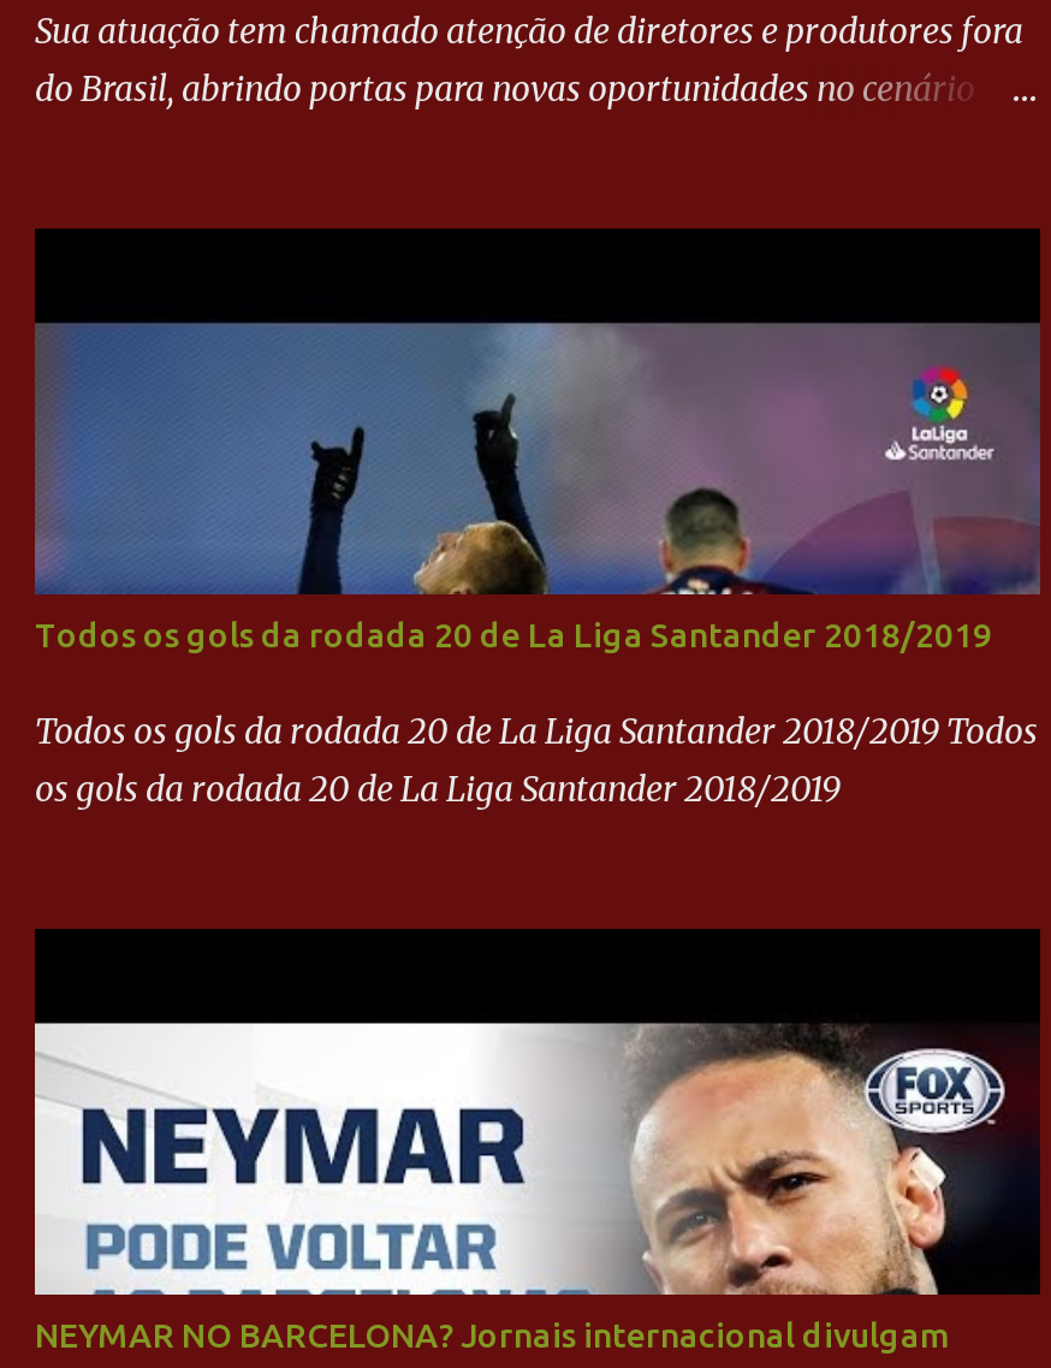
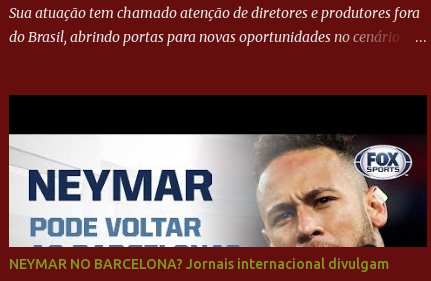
- [image]
- Todos os gols da rodada 20 de La Liga Santander 2018/2019
- Todos os gols da rodada 20 de La Liga Santander 2018/2019 Todos
- os gols da rodada 20 de La Liga Santander 2018/2019
